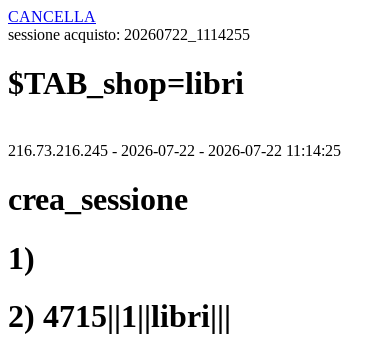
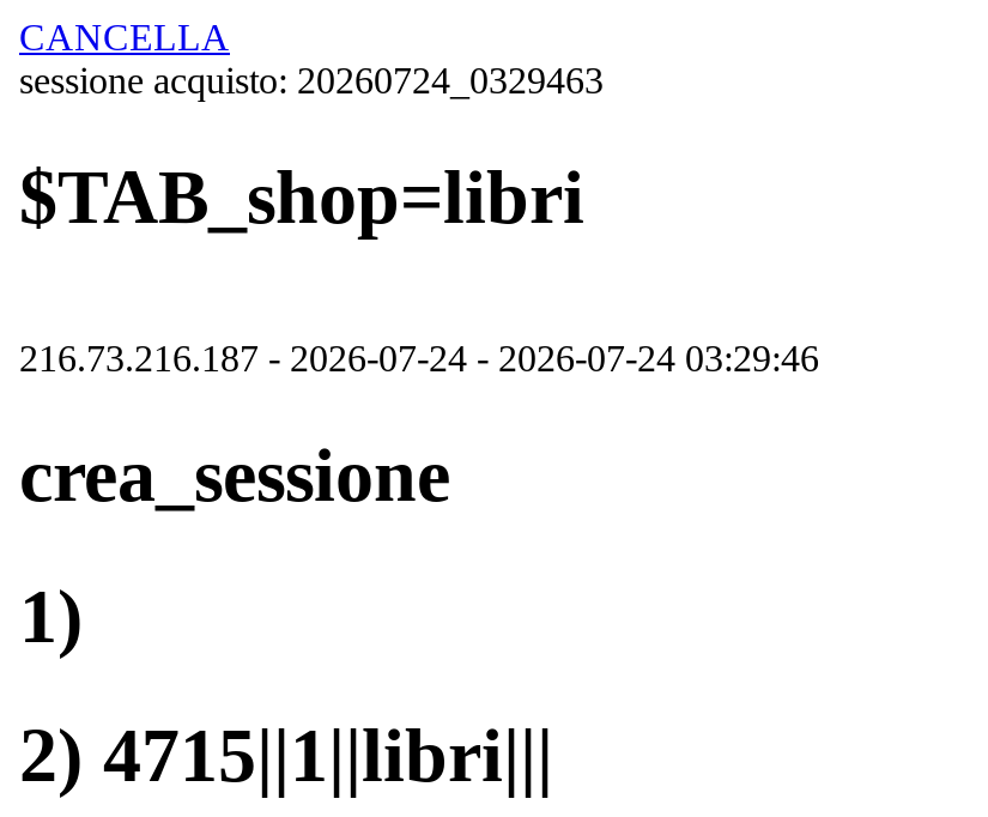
- sessione acquisto: 20260722_1114255
+ sessione acquisto: 20260724_0329463

- 216.73.216.245 - 2026-07-22 - 2026-07-22 11:14:25
+ 216.73.216.187 - 2026-07-24 - 2026-07-24 03:29:46
